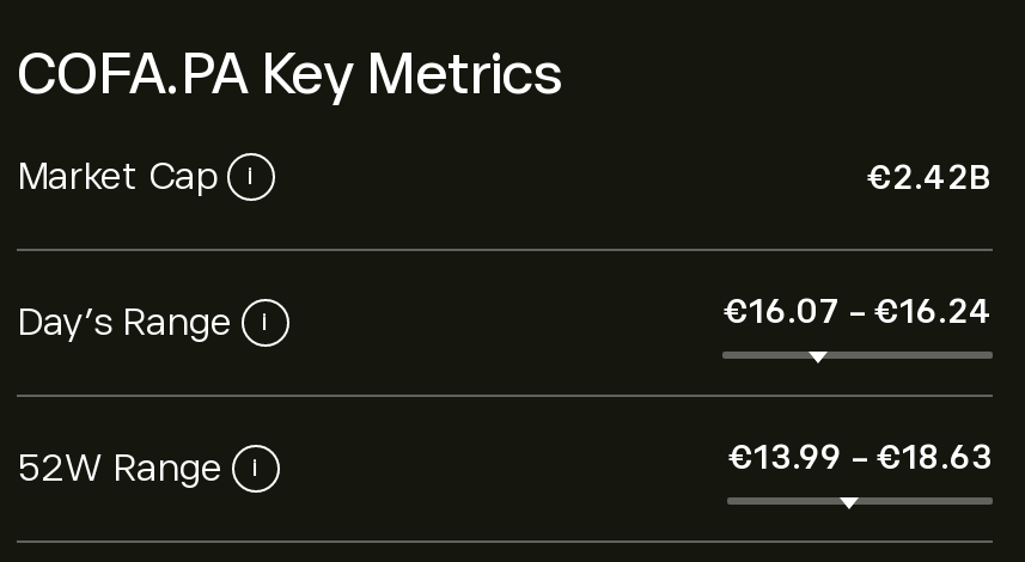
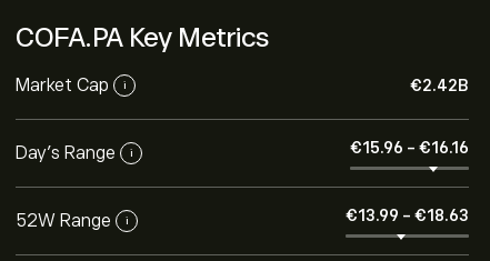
- €16.07 - €16.24
+ €15.96 - €16.16
